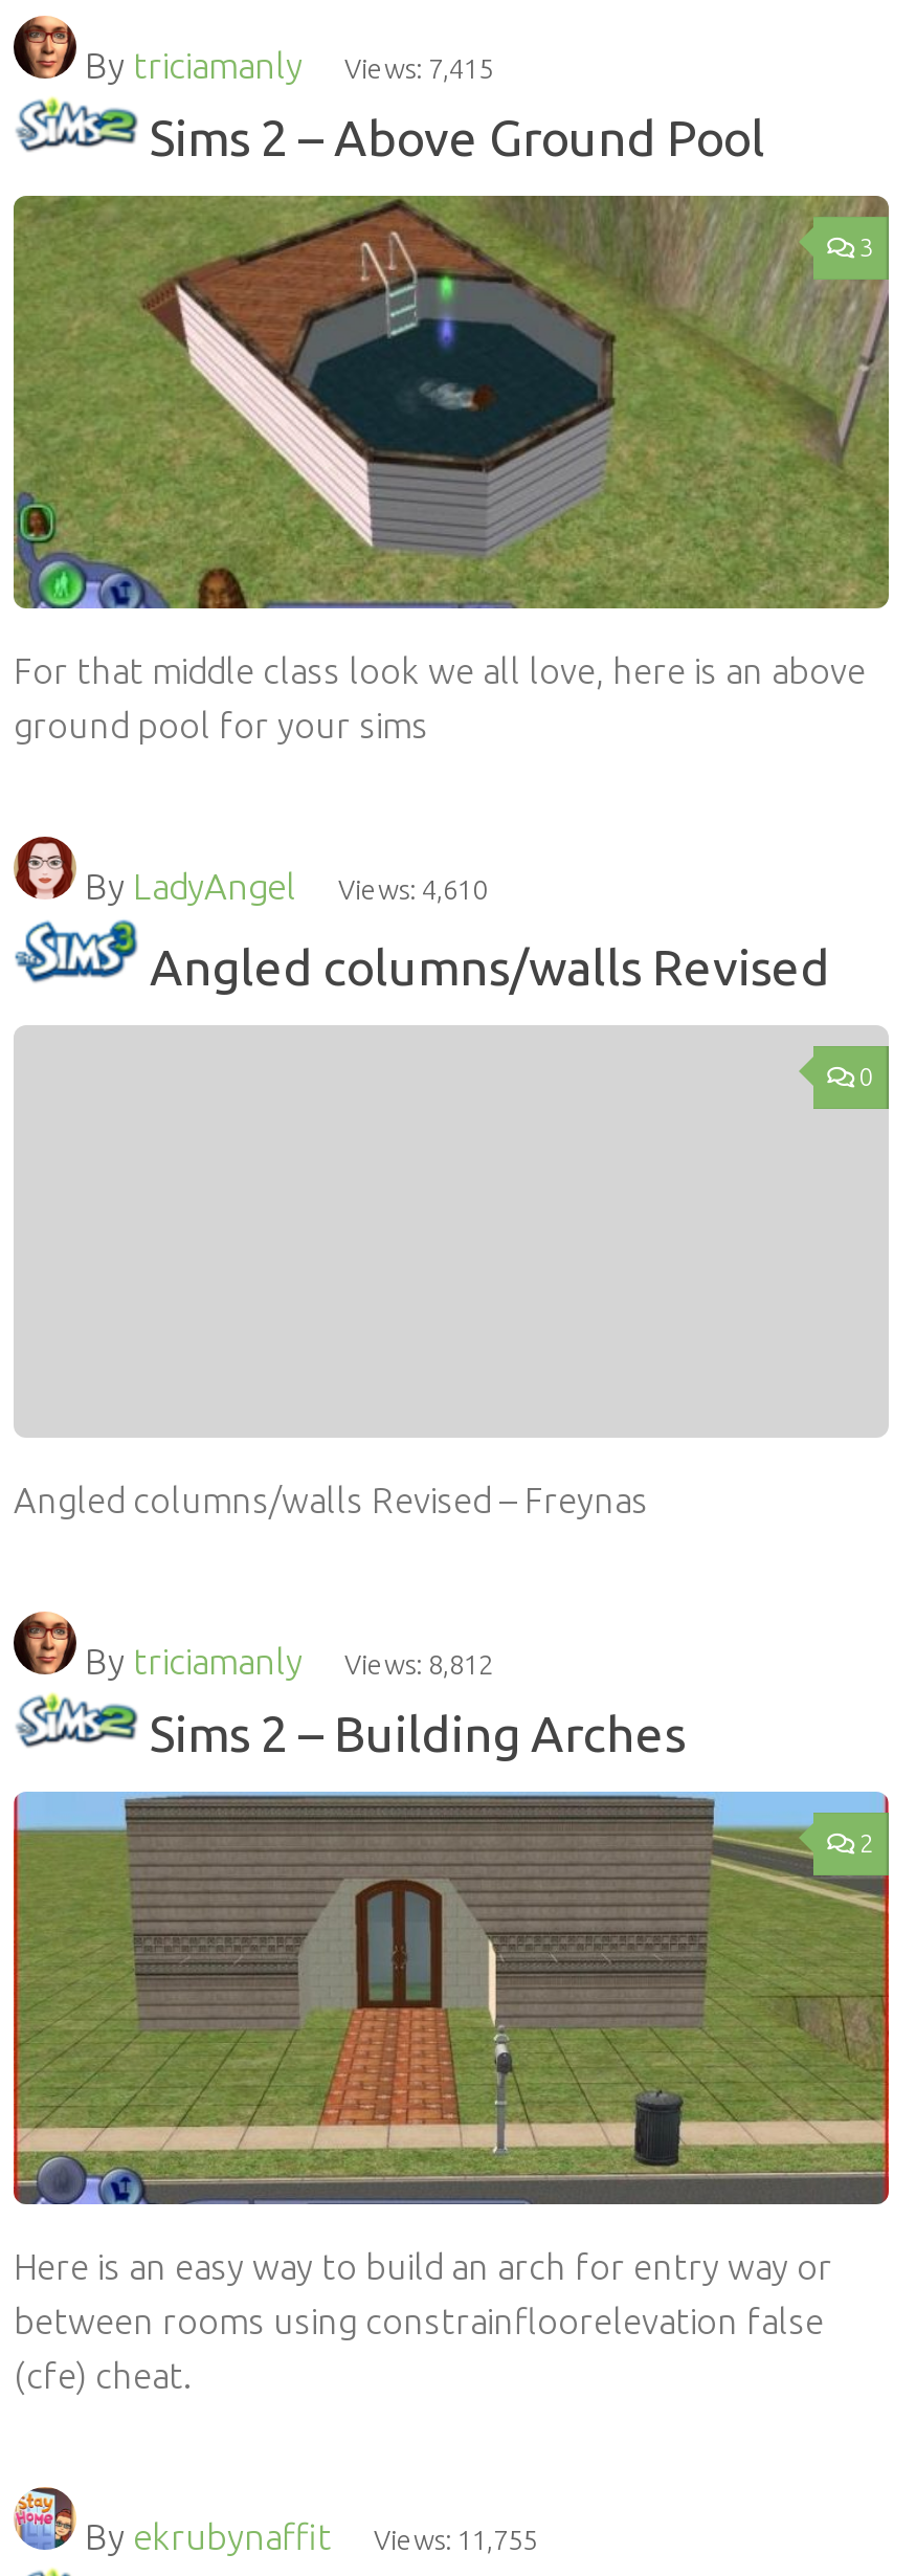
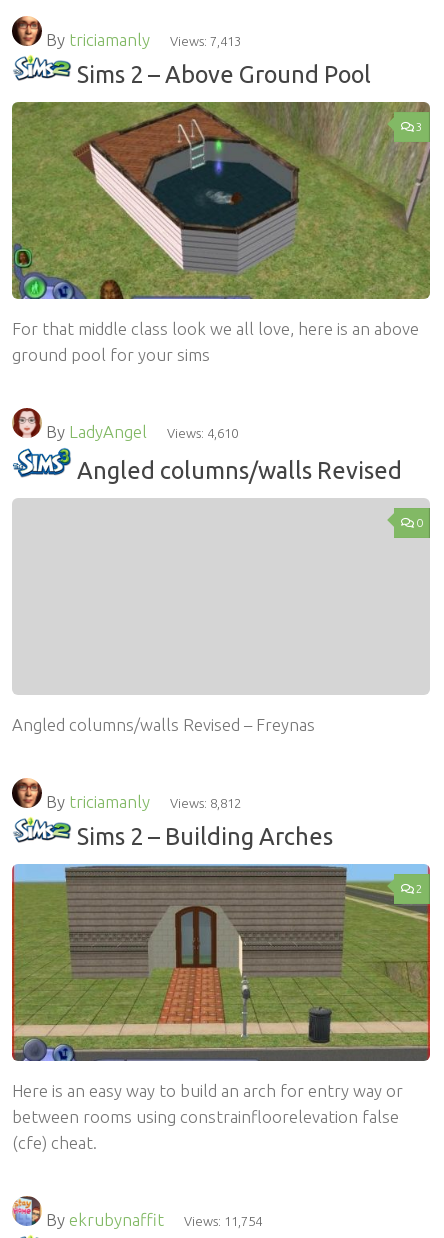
- By triciamanly Views: 7,415
+ By triciamanly Views: 7,413

- By ekrubynaffit Views: 11,755
+ By ekrubynaffit Views: 11,754
